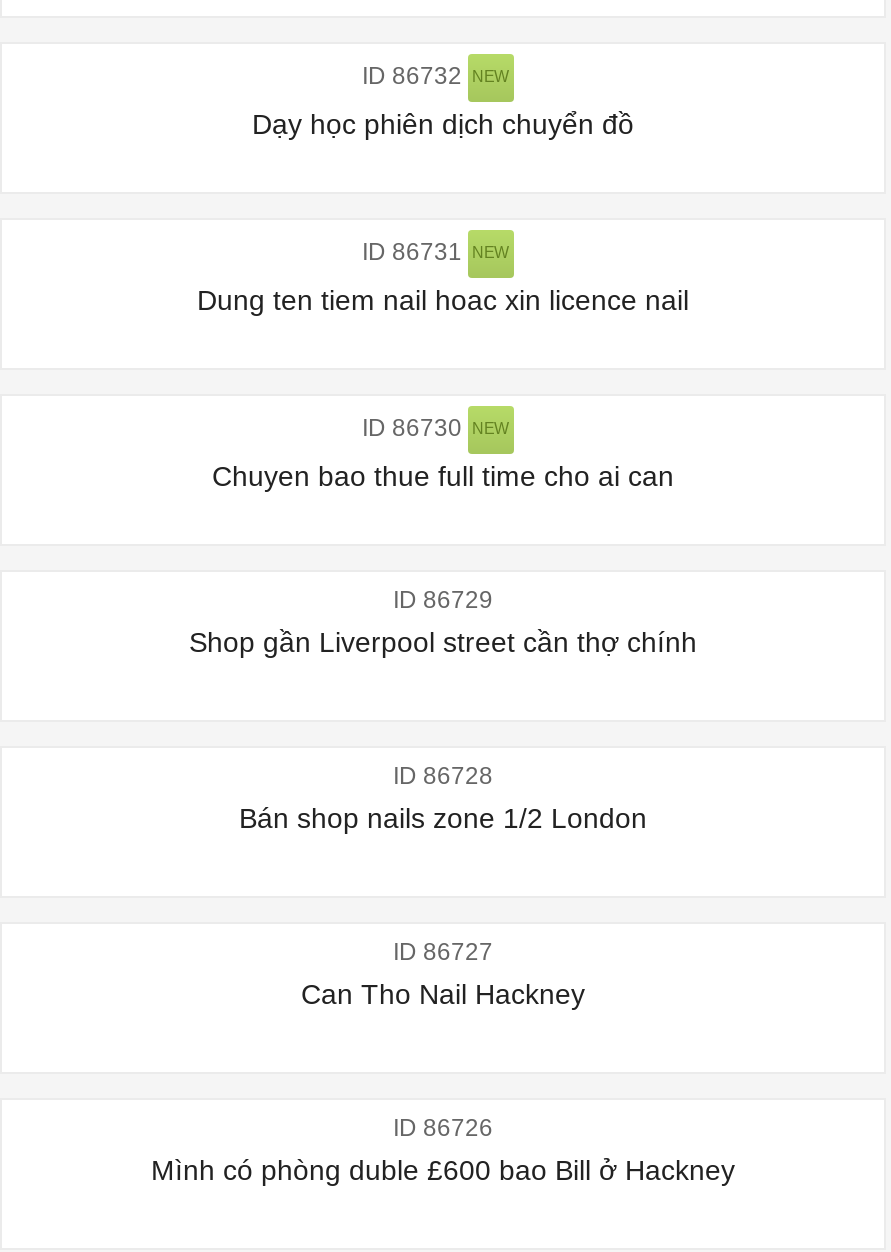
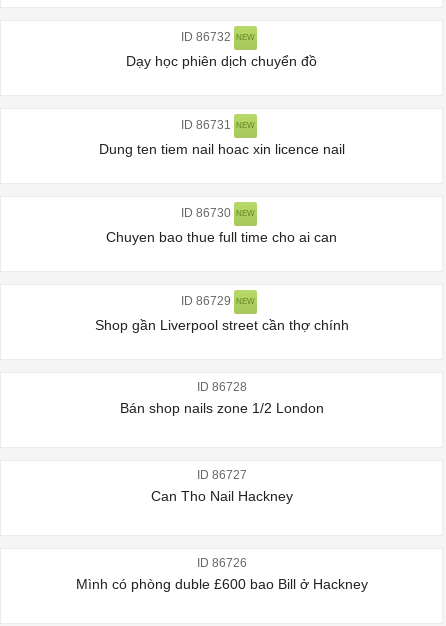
- ID 86729
+ ID 86729 NEW
